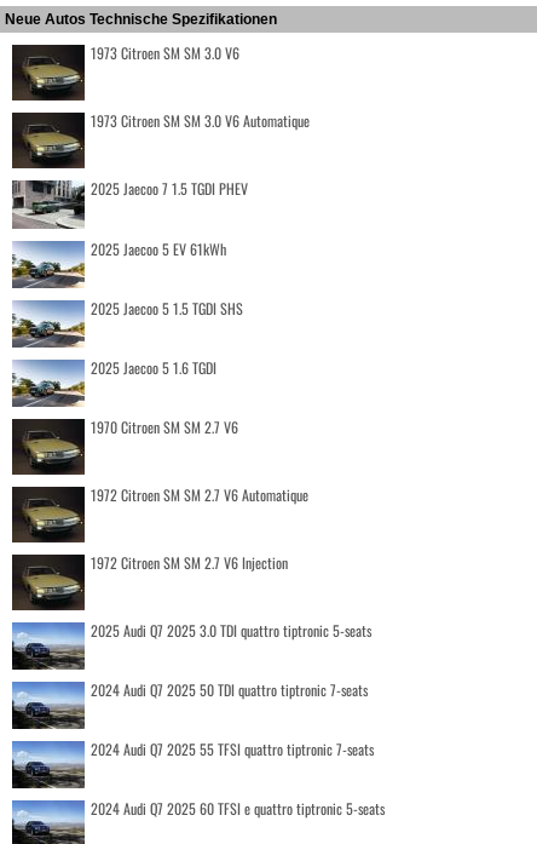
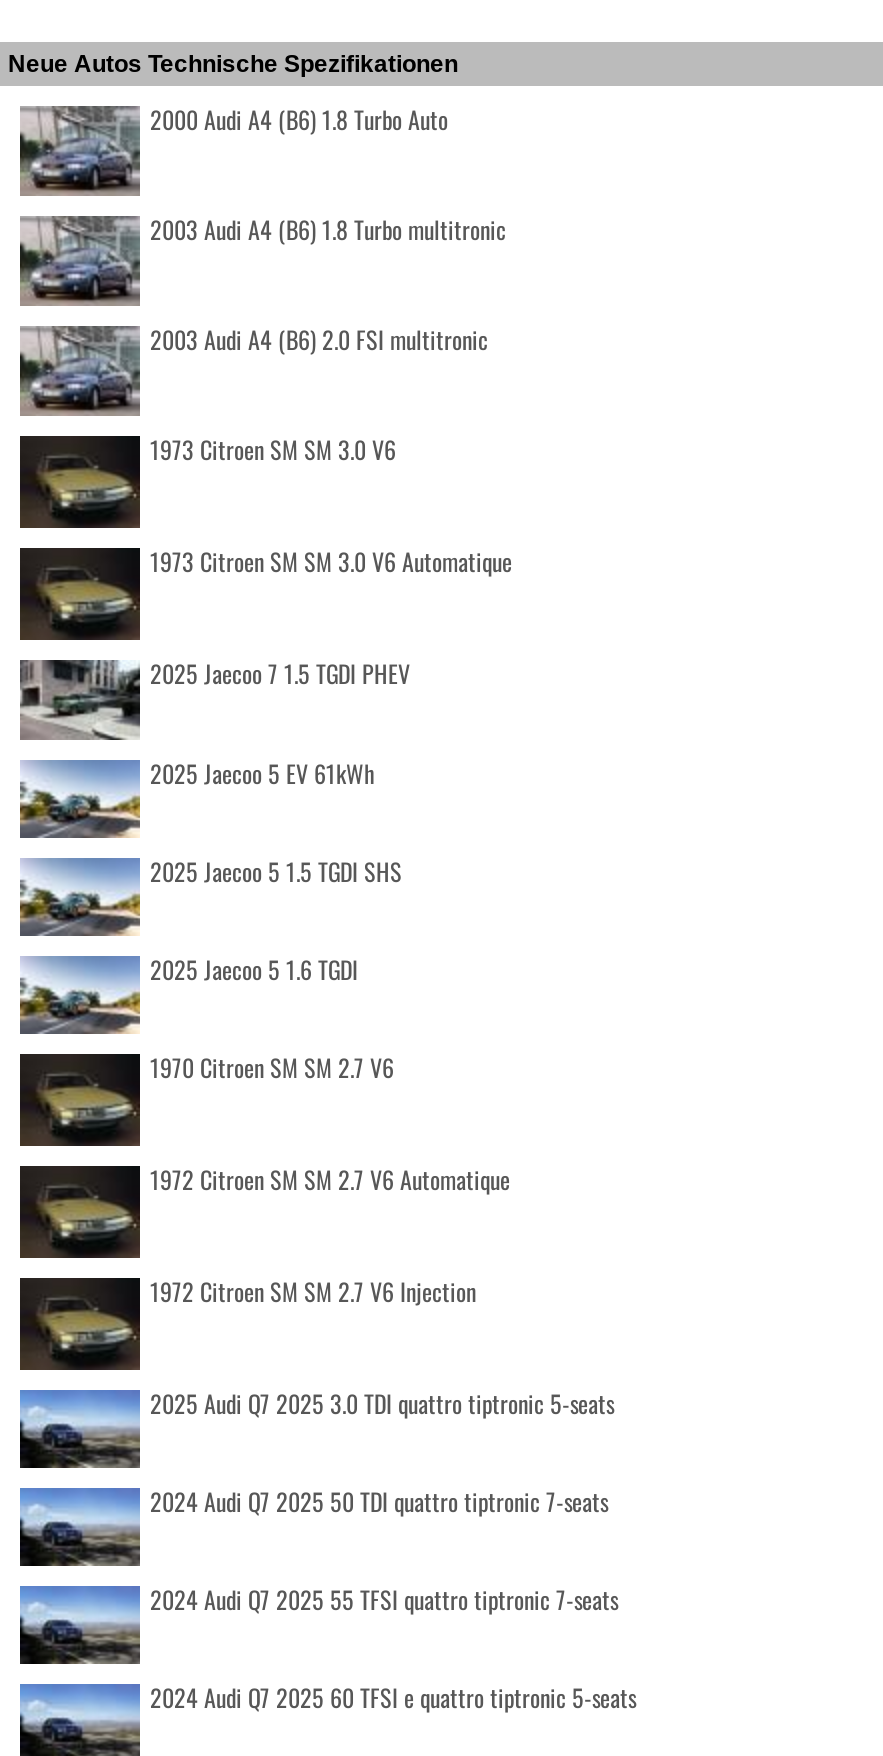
+ [image]
+ 2000 Audi A4 (B6) 1.8 Turbo Auto
+ 2003 Audi A4 (B6) 1.8 Turbo multitronic
+ 2003 Audi A4 (B6) 2.0 FSI multitronic

+ [image]

+ [image]
